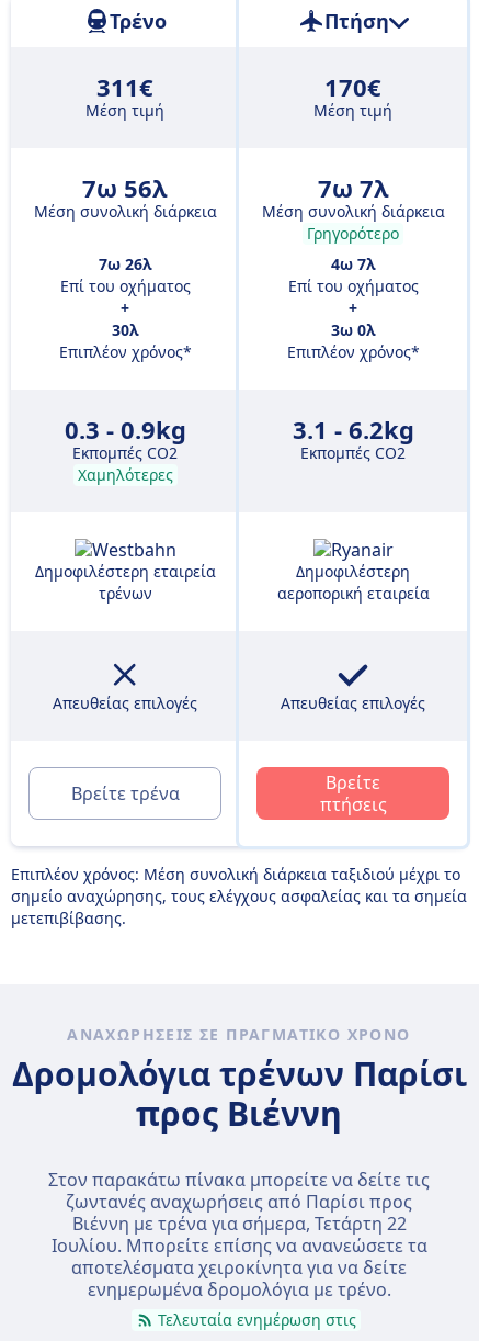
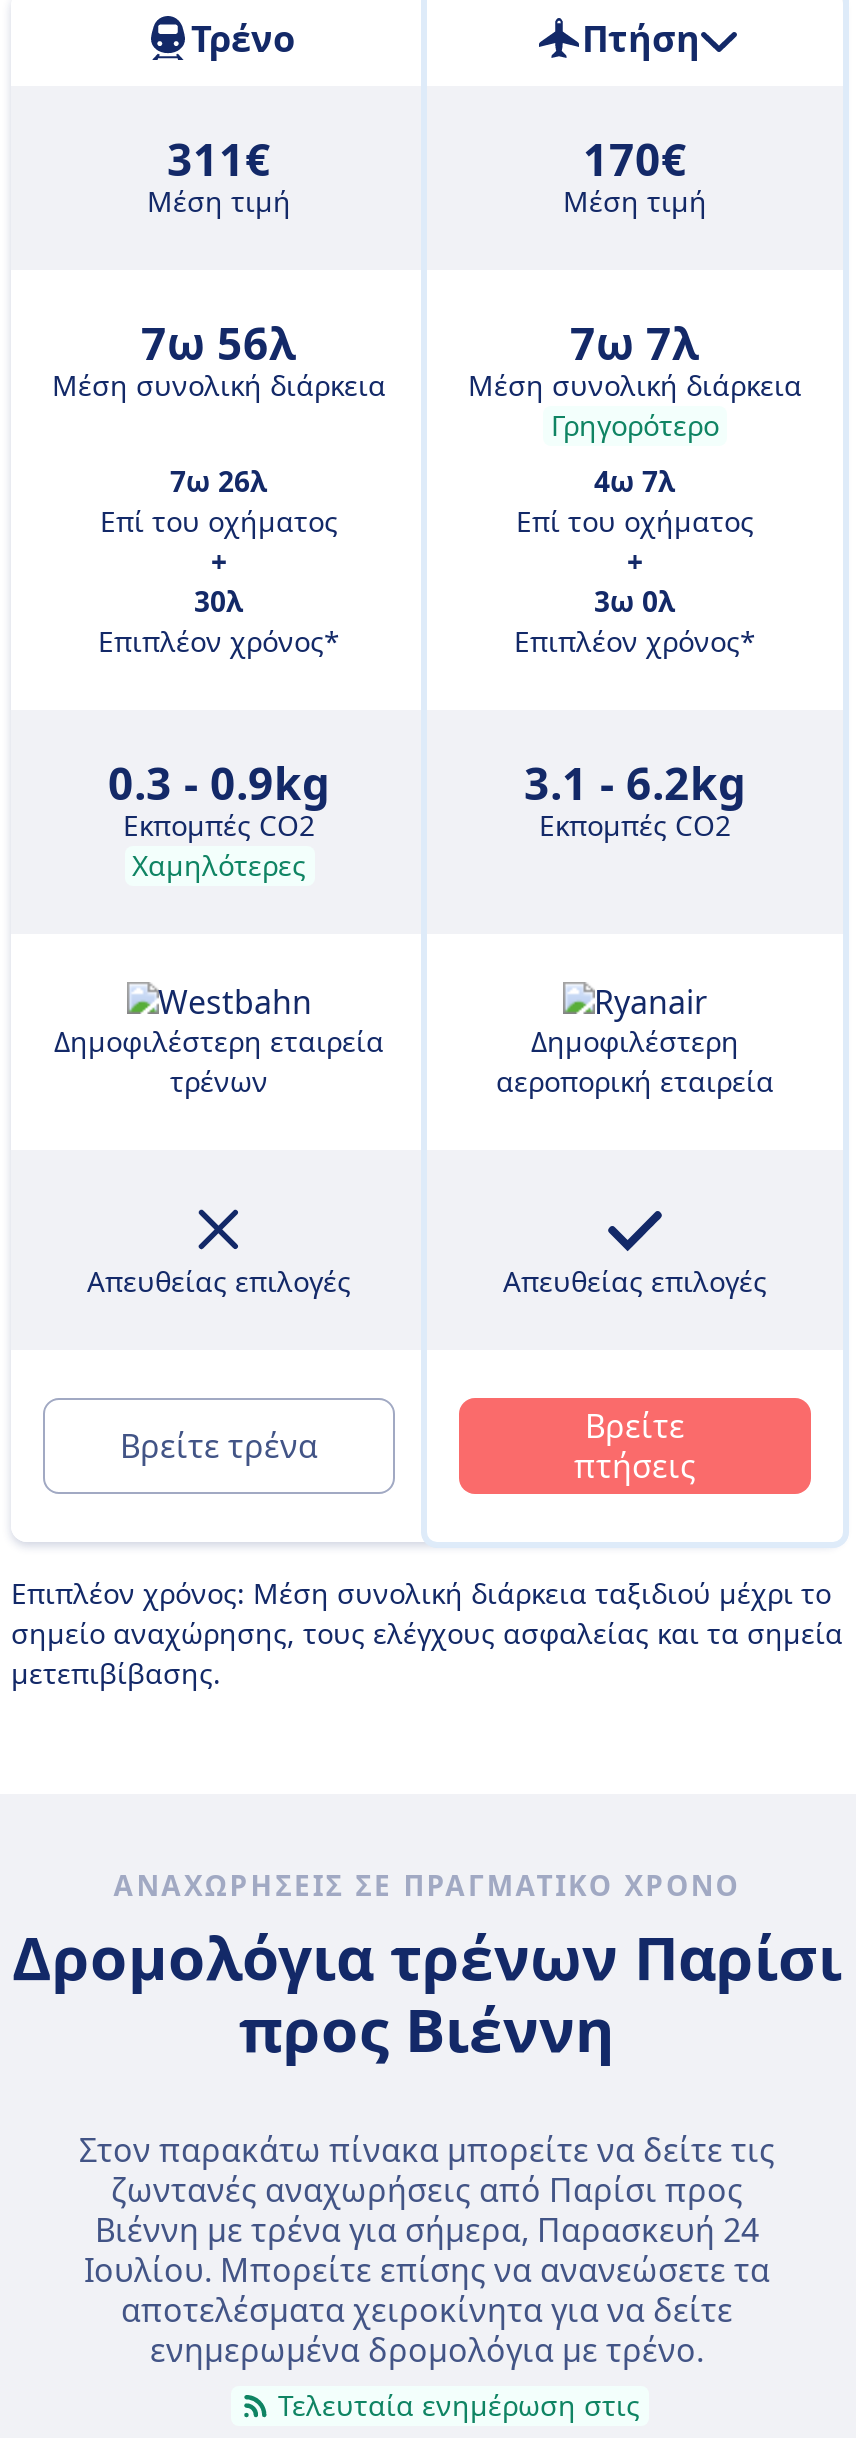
- Βιέννη με τρένα για σήμερα, Τετάρτη 22
+ Βιέννη με τρένα για σήμερα, Παρασκευή 24
